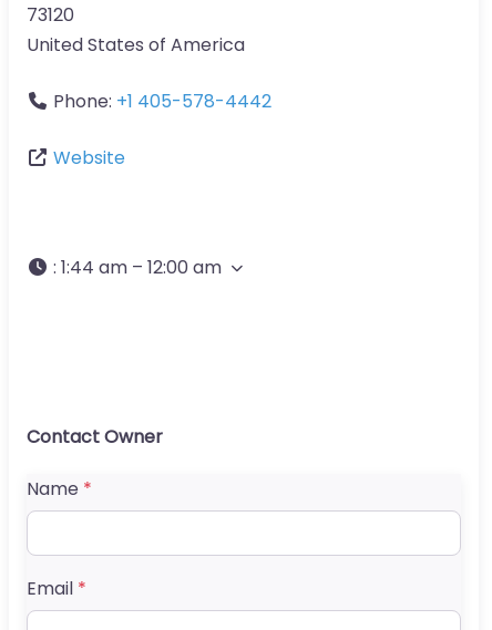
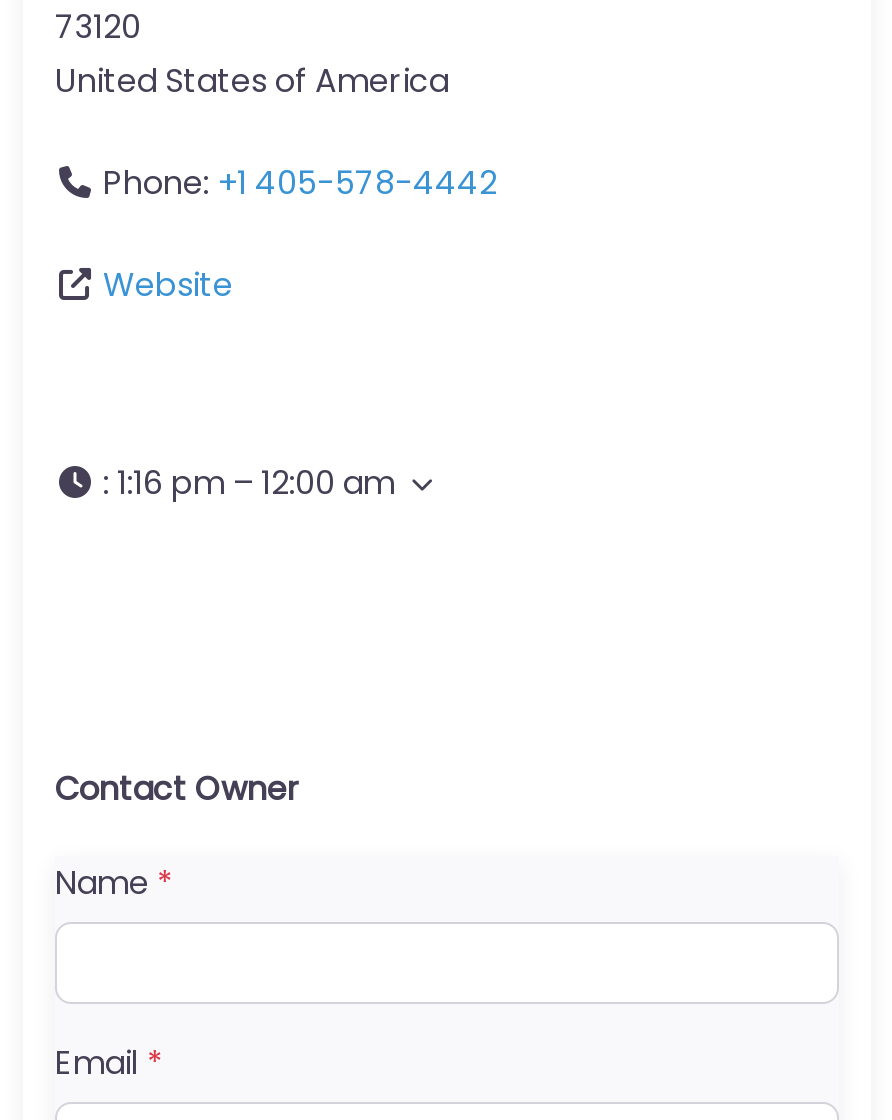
- : 1:44 am – 12:00 am
+ : 1:16 pm – 12:00 am
